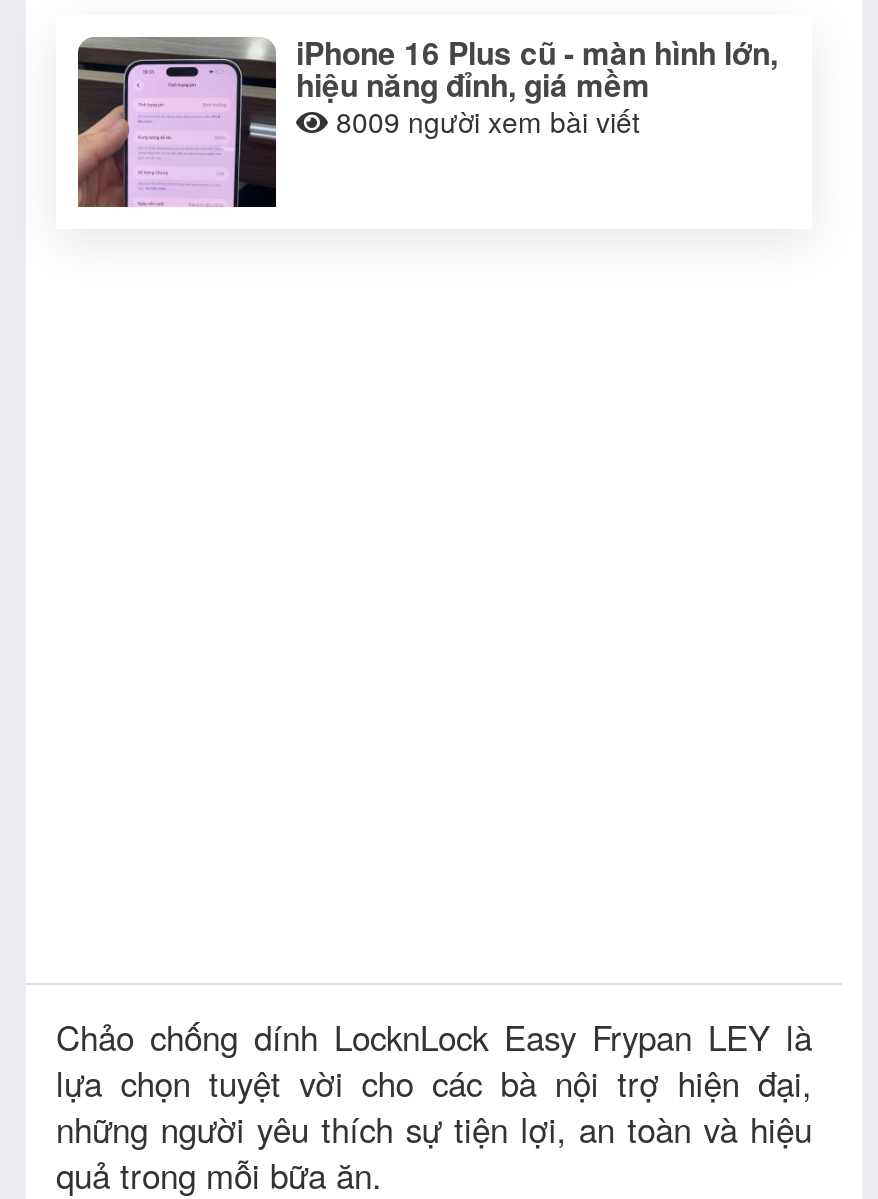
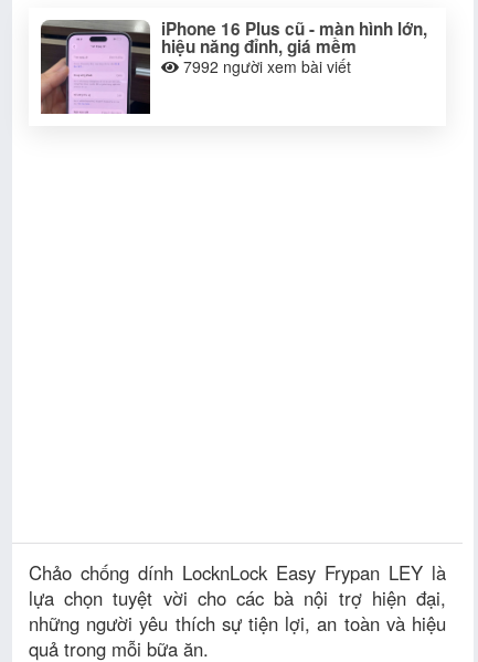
- 8009 người xem bài viết
+ 7992 người xem bài viết
